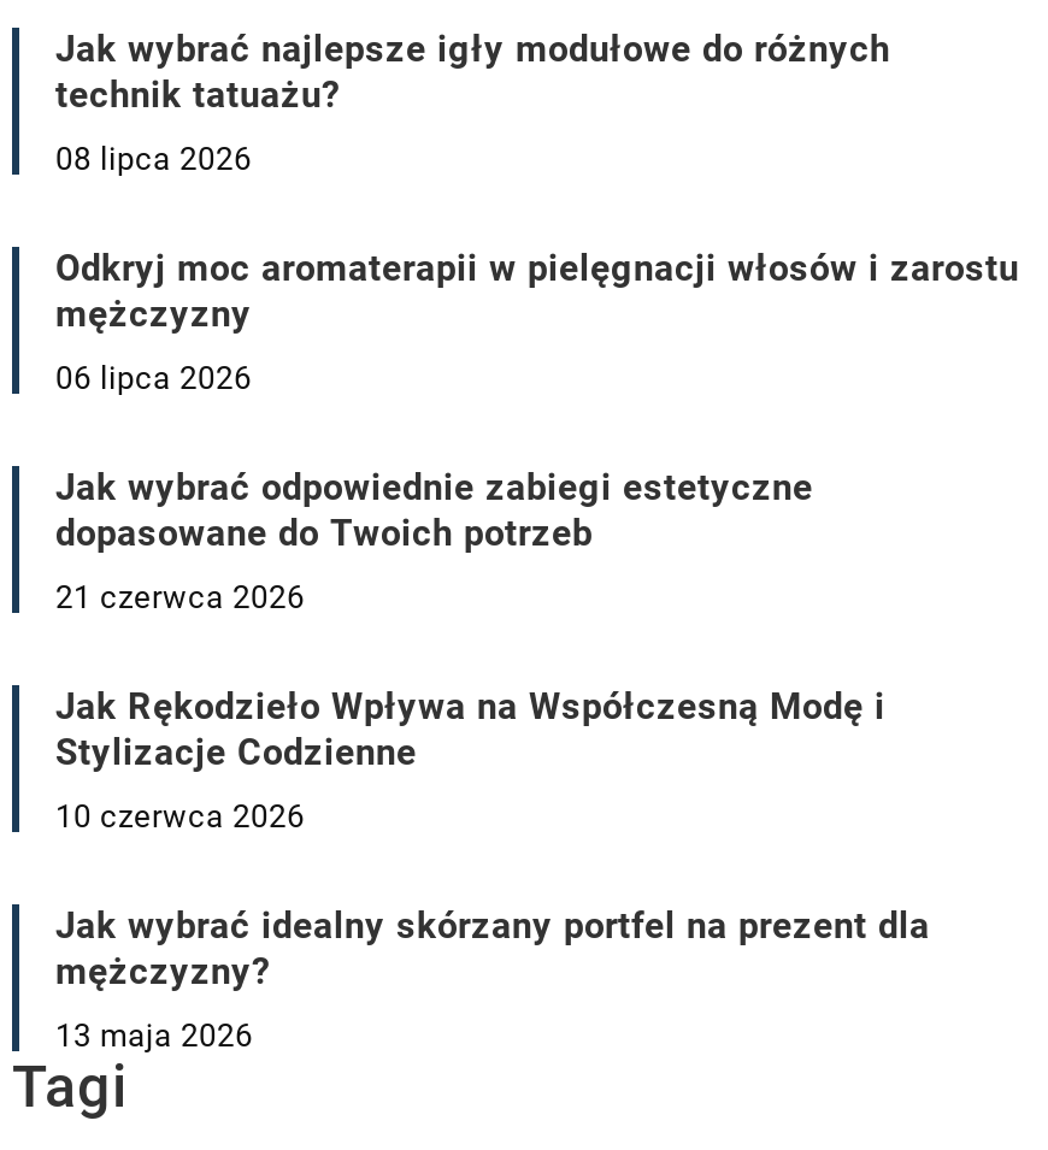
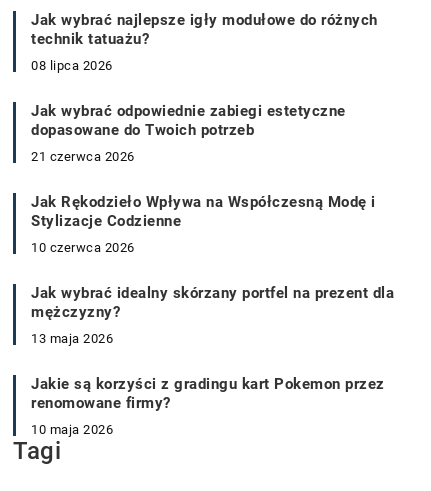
- Odkryj moc aromaterapii w pielęgnacji włosów i zarostu
- mężczyzny
- 06 lipca 2026

moved up: Jak wybrać odpowiednie zabiegi estetyczne | dopasowane do Twoich potrzeb | 21 czerwca 2026 | ... | mężczyzny? | 13 maja 2026

+ Jakie są korzyści z gradingu kart Pokemon przez
+ renomowane firmy?
+ 10 maja 2026
